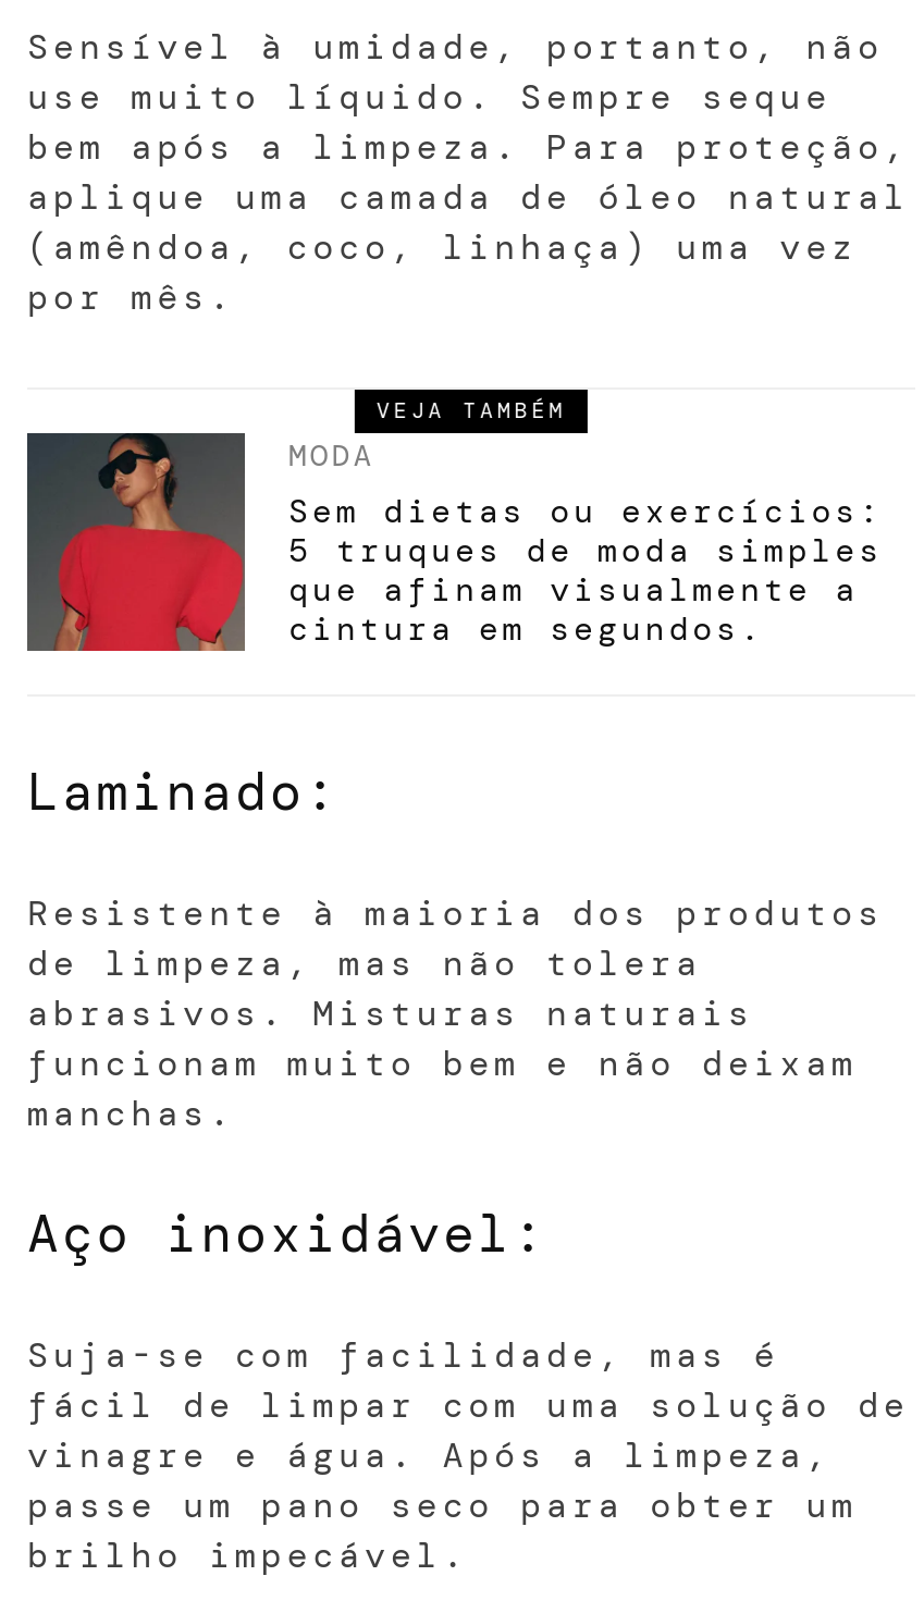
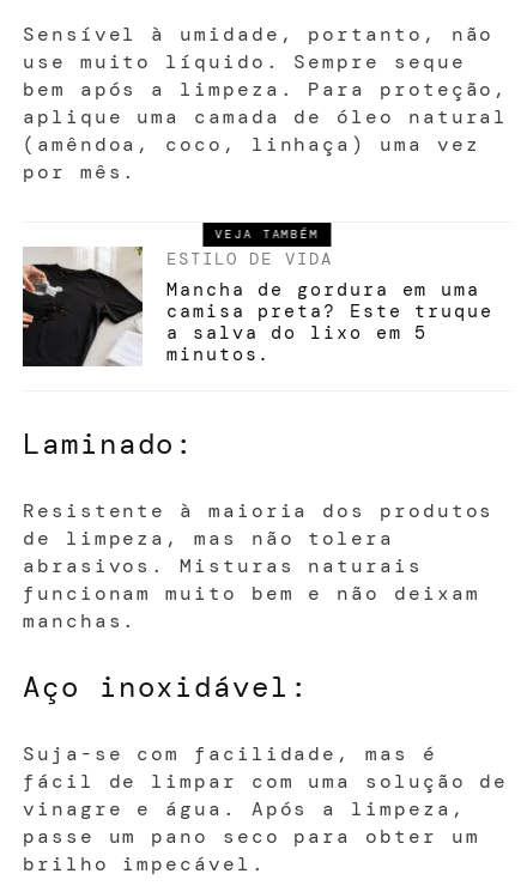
- [image]
- MODA
- Sem dietas ou exercícios:
- 5 truques de moda simples
- que afinam visualmente a
- cintura em segundos.
+ [image]
+ ESTILO DE VIDA
+ Mancha de gordura em uma
+ camisa preta? Este truque
+ a salva do lixo em 5
+ minutos.
